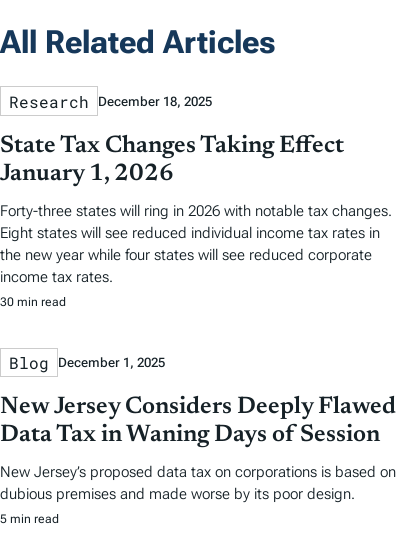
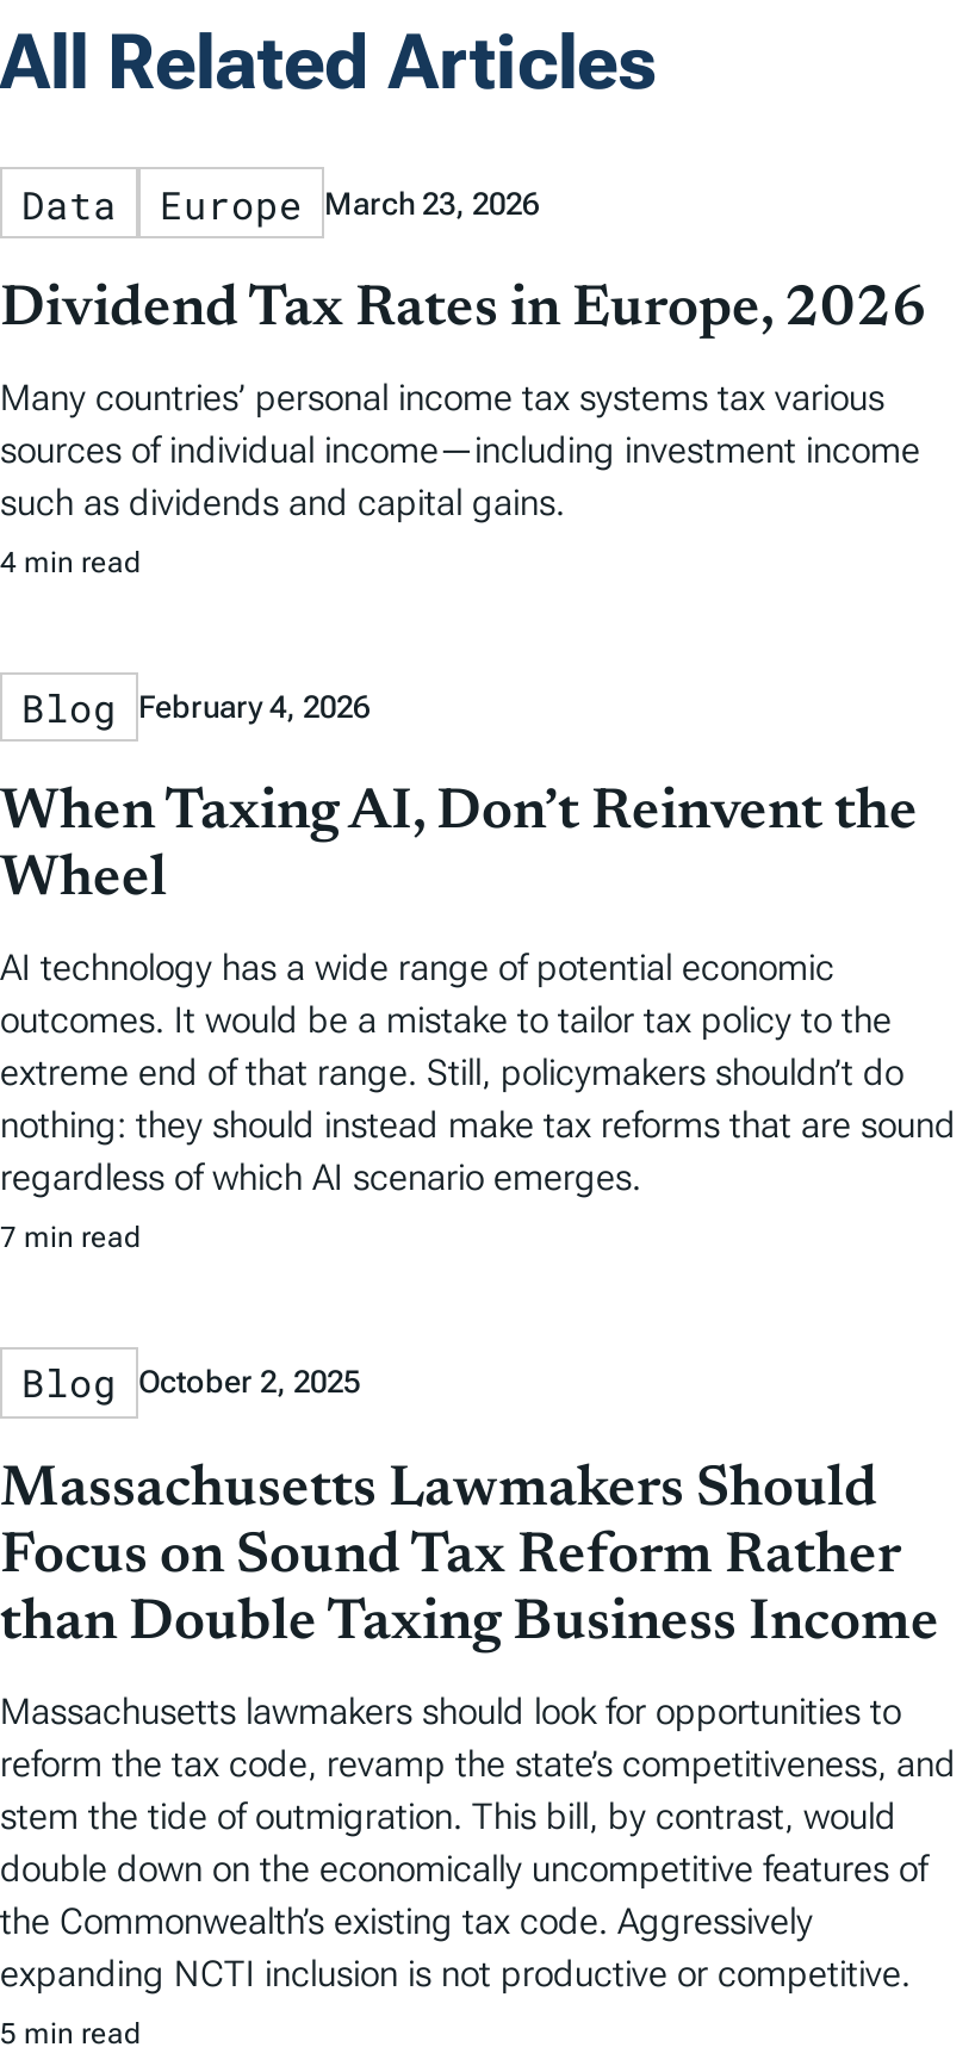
- Research December 18, 2025
- State Tax Changes Taking Effect
- January 1, 2026
- Forty-three states will ring in 2026 with notable tax changes.
- Eight states will see reduced individual income tax rates in
- the new year while four states will see reduced corporate
- income tax rates.
- 30 min read
- Blog December 1, 2025
- New Jersey Considers Deeply Flawed
- Data Tax in Waning Days of Session
- New Jersey’s proposed data tax on corporations is based on
- dubious premises and made worse by its poor design.
+ Data
+ Europe March 23, 2026
+ Dividend Tax Rates in Europe, 2026
+ Many countries’ personal income tax systems tax various
+ sources of individual income—including investment income
+ such as dividends and capital gains.
+ 4 min read
+ Blog February 4, 2026
+ When Taxing AI, Don’t Reinvent the
+ Wheel
+ AI technology has a wide range of potential economic
+ outcomes. It would be a mistake to tailor tax policy to the
+ extreme end of that range. Still, policymakers shouldn’t do
+ nothing: they should instead make tax reforms that are sound
+ regardless of which AI scenario emerges.
+ 7 min read
+ Blog October 2, 2025
+ Massachusetts Lawmakers Should
+ Focus on Sound Tax Reform Rather
+ than Double Taxing Business Income
+ Massachusetts lawmakers should look for opportunities to
+ reform the tax code, revamp the state’s competitiveness, and
+ stem the tide of outmigration. This bill, by contrast, would
+ double down on the economically uncompetitive features of
+ the Commonwealth’s existing tax code. Aggressively
+ expanding NCTI inclusion is not productive or competitive.
